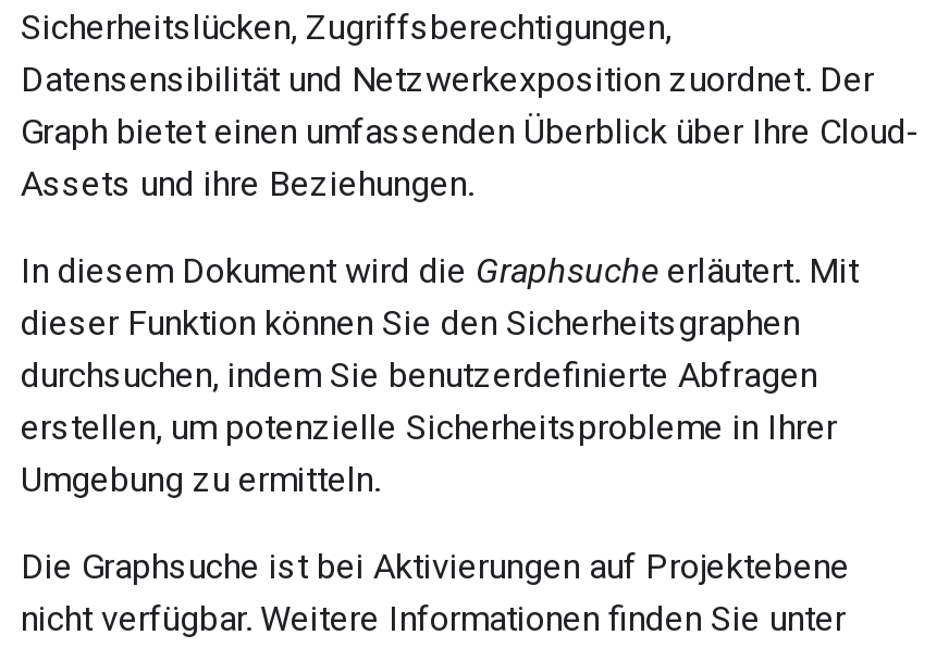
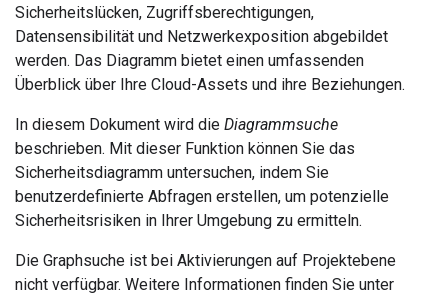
- Datensensibilität und Netzwerkexposition zuordnet. Der
- Graph bietet einen umfassenden Überblick über Ihre Cloud-
- Assets und ihre Beziehungen.
+ Datensensibilität und Netzwerkexposition abgebildet
+ werden. Das Diagramm bietet einen umfassenden
+ Überblick über Ihre Cloud-Assets und ihre Beziehungen.

- In diesem Dokument wird die Graphsuche erläutert. Mit
- dieser Funktion können Sie den Sicherheitsgraphen
- durchsuchen, indem Sie benutzerdefinierte Abfragen
- erstellen, um potenzielle Sicherheitsprobleme in Ihrer
- Umgebung zu ermitteln.
+ In diesem Dokument wird die Diagrammsuche
+ beschrieben. Mit dieser Funktion können Sie das
+ Sicherheitsdiagramm untersuchen, indem Sie
+ benutzerdefinierte Abfragen erstellen, um potenzielle
+ Sicherheitsrisiken in Ihrer Umgebung zu ermitteln.
